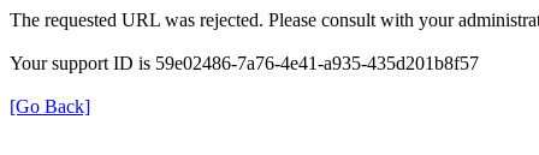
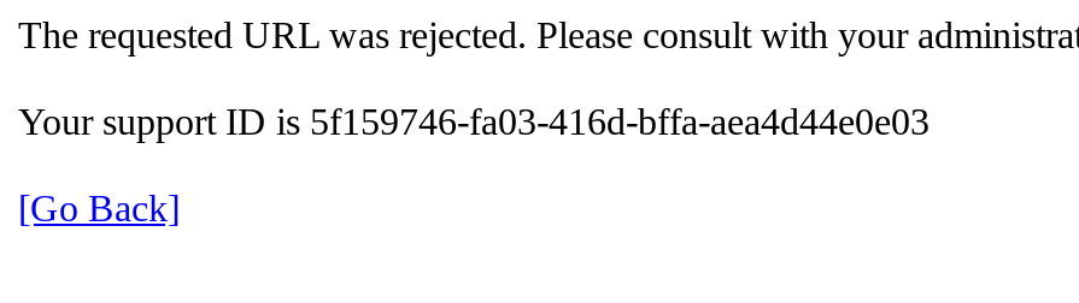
- Your support ID is 59e02486-7a76-4e41-a935-435d201b8f57
+ Your support ID is 5f159746-fa03-416d-bffa-aea4d44e0e03
